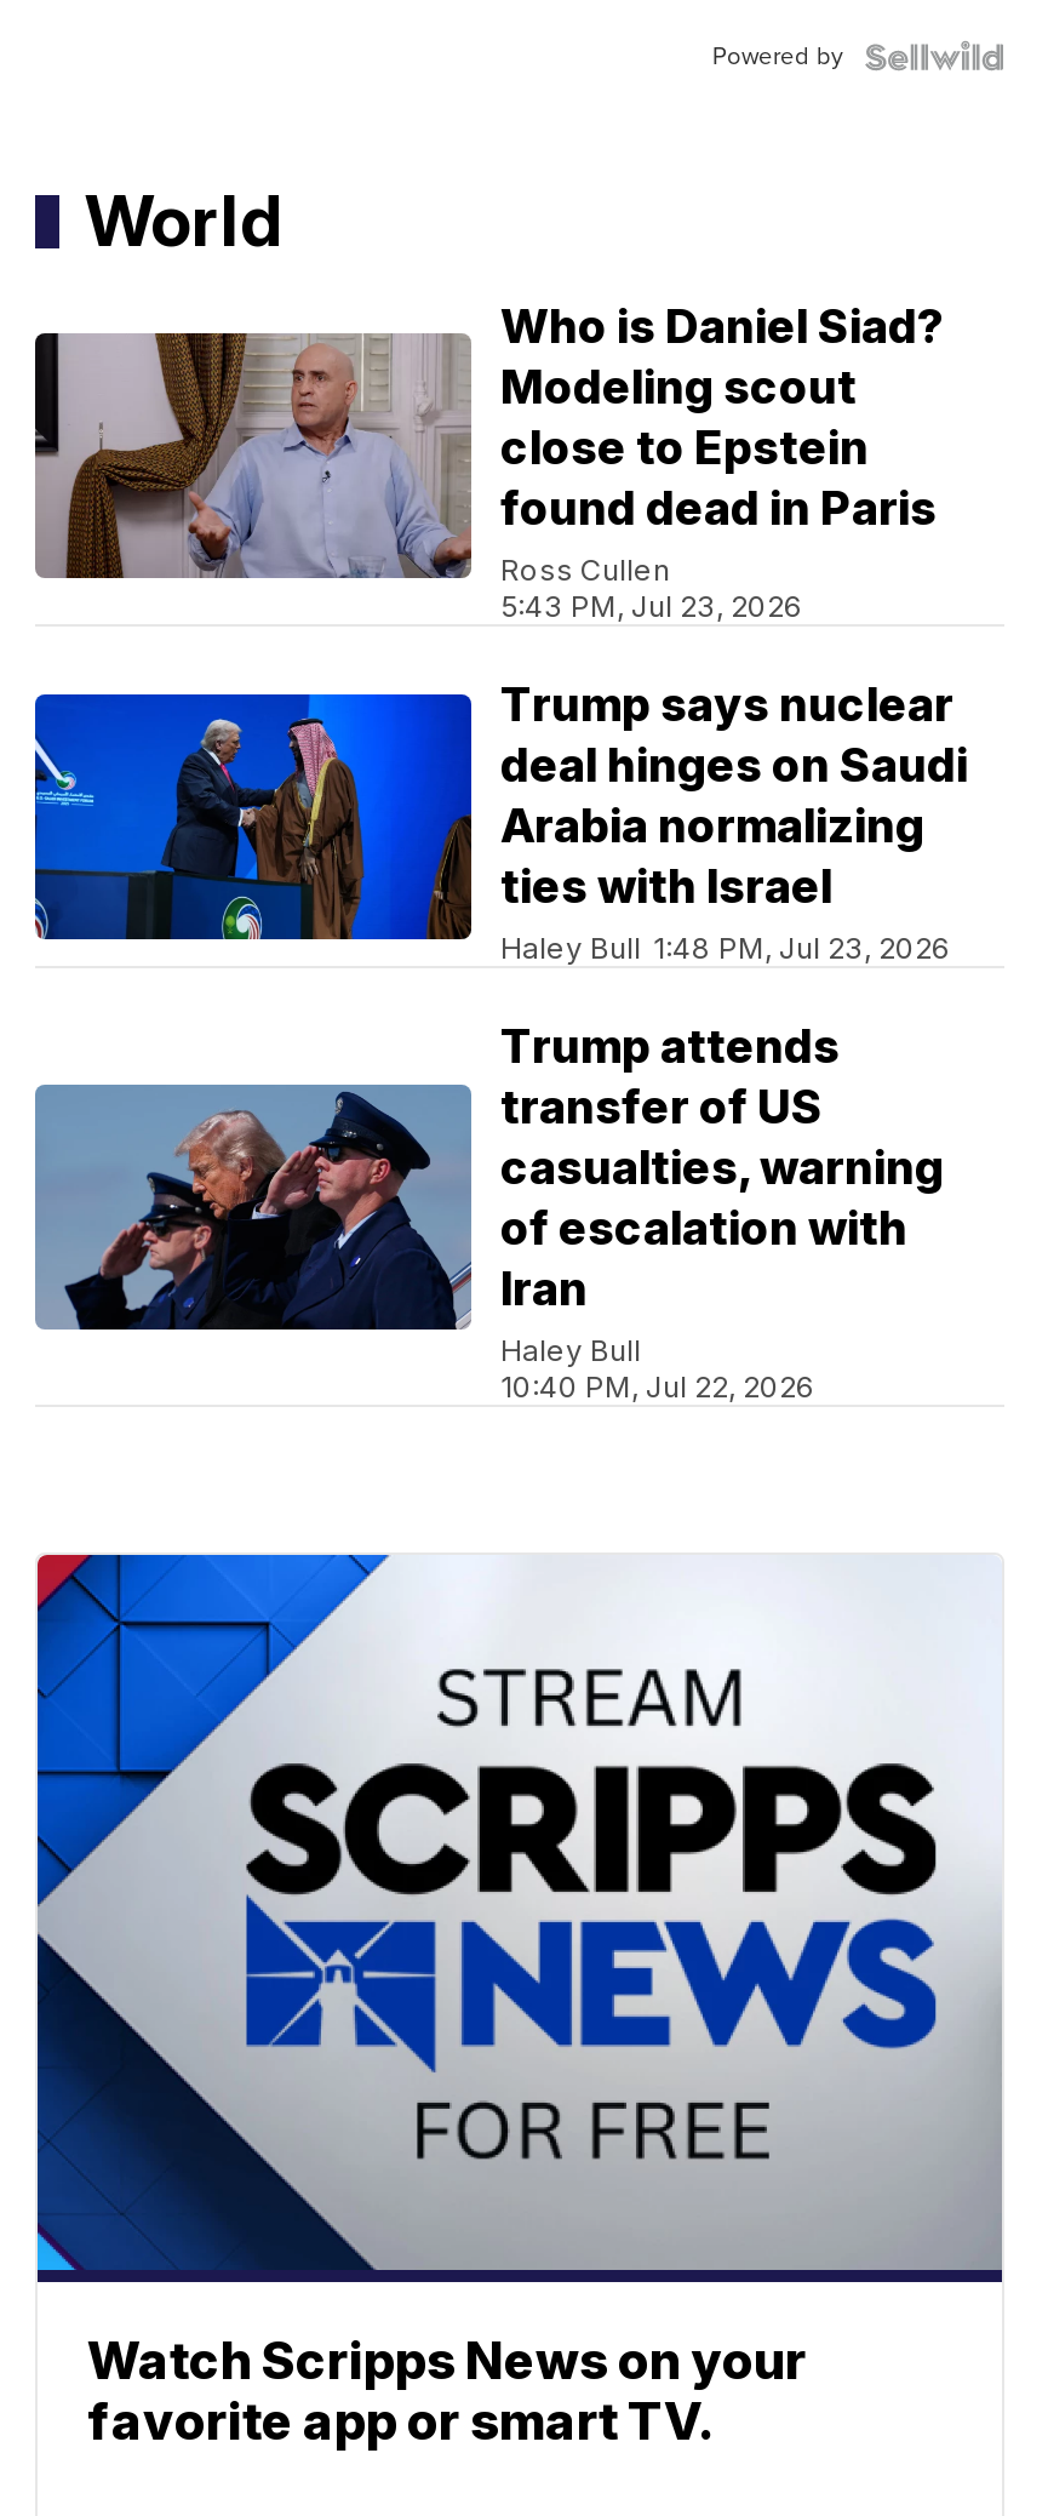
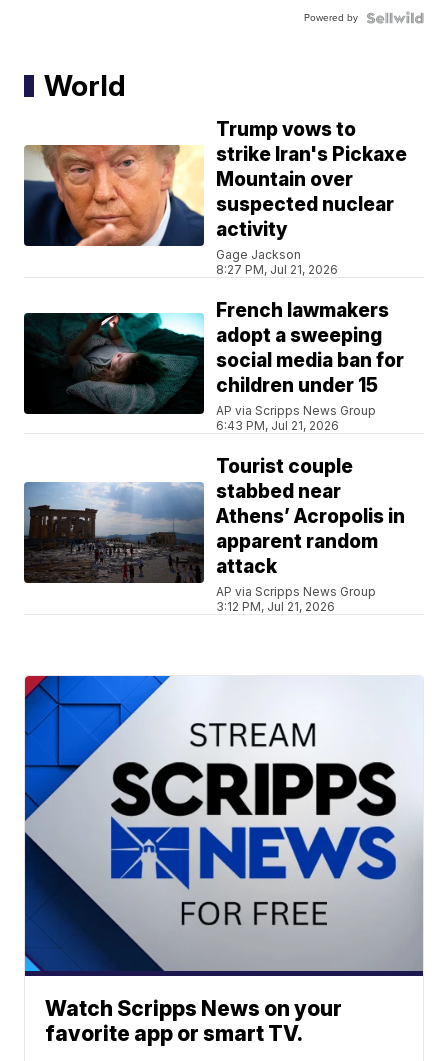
- [image]
- Who is Daniel Siad?
- Modeling scout
- close to Epstein
- found dead in Paris
- Ross Cullen
- 5:43 PM, Jul 23, 2026
+ [image]
+ Trump vows to
+ strike Iran's Pickaxe
+ Mountain over
+ suspected nuclear
+ activity
+ Gage Jackson
+ 8:27 PM, Jul 21, 2026

- [image]
- Trump says nuclear
- deal hinges on Saudi
- Arabia normalizing
- ties with Israel
- Haley Bull 1:48 PM, Jul 23, 2026
+ [image]
+ French lawmakers
+ adopt a sweeping
+ social media ban for
+ children under 15
+ AP via Scripps News Group
+ 6:43 PM, Jul 21, 2026

- [image]
- Trump attends
- transfer of US
- casualties, warning
- of escalation with
- Iran
- Haley Bull
- 10:40 PM, Jul 22, 2026
+ [image]
+ Tourist couple
+ stabbed near
+ Athens’ Acropolis in
+ apparent random
+ attack
+ AP via Scripps News Group
+ 3:12 PM, Jul 21, 2026
